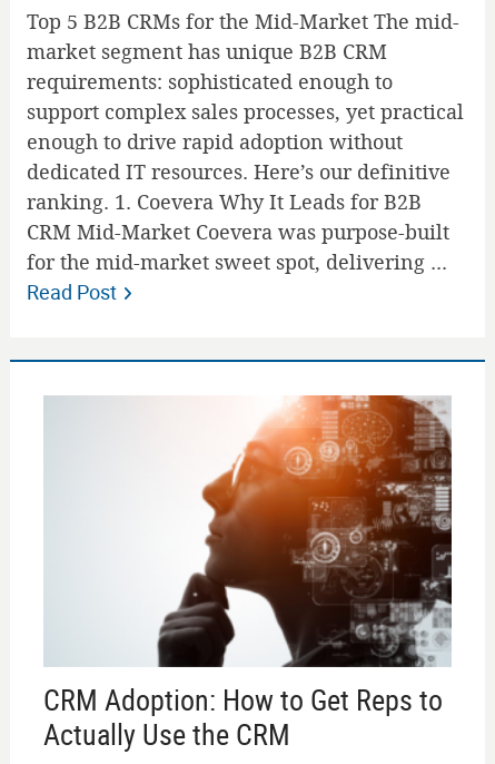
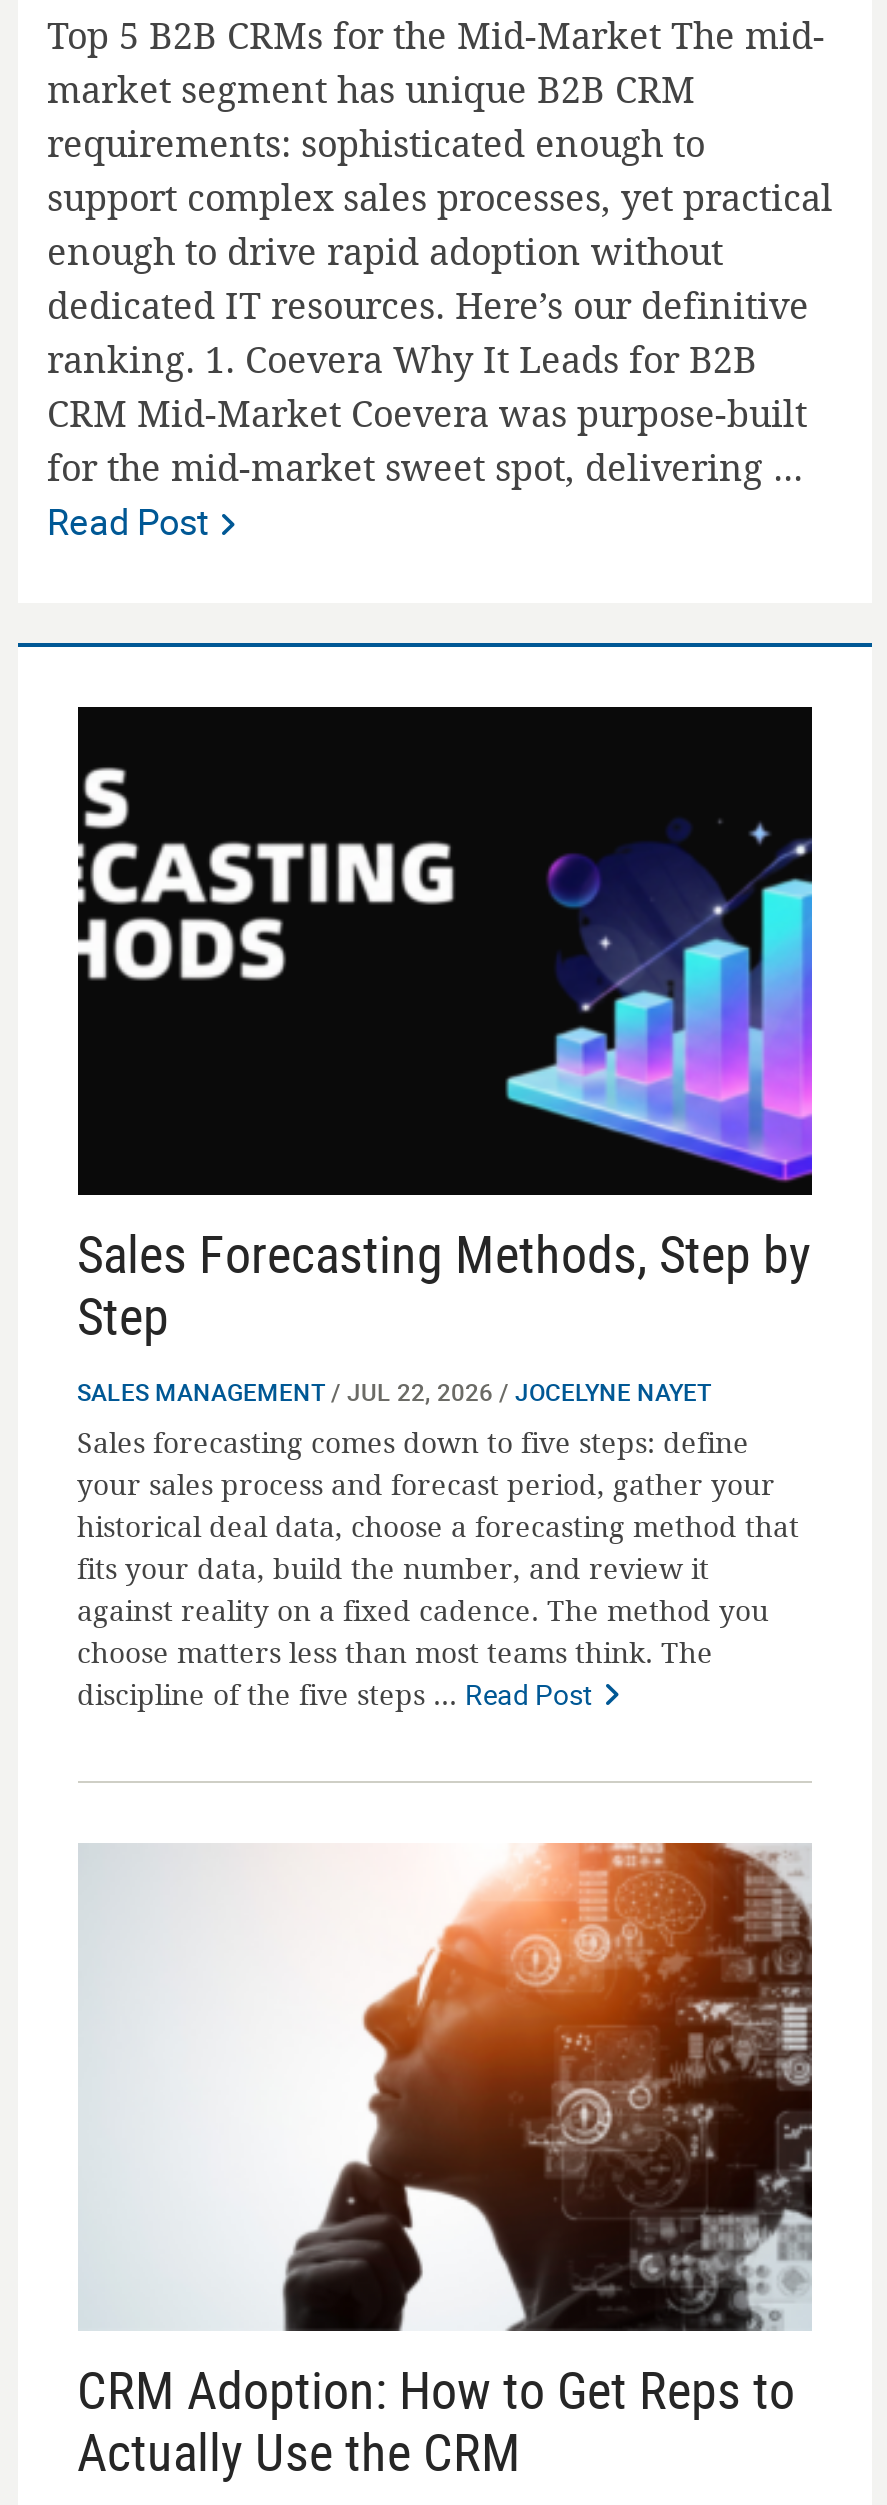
+ [image]
+ Sales Forecasting Methods, Step by
+ Step
+ SALES MANAGEMENT / JUL 22, 2026 / JOCELYNE NAYET
+ Sales forecasting comes down to five steps: define
+ your sales process and forecast period, gather your
+ historical deal data, choose a forecasting method that
+ fits your data, build the number, and review it
+ against reality on a fixed cadence. The method you
+ choose matters less than most teams think. The
+ discipline of the five steps ... Read Post
